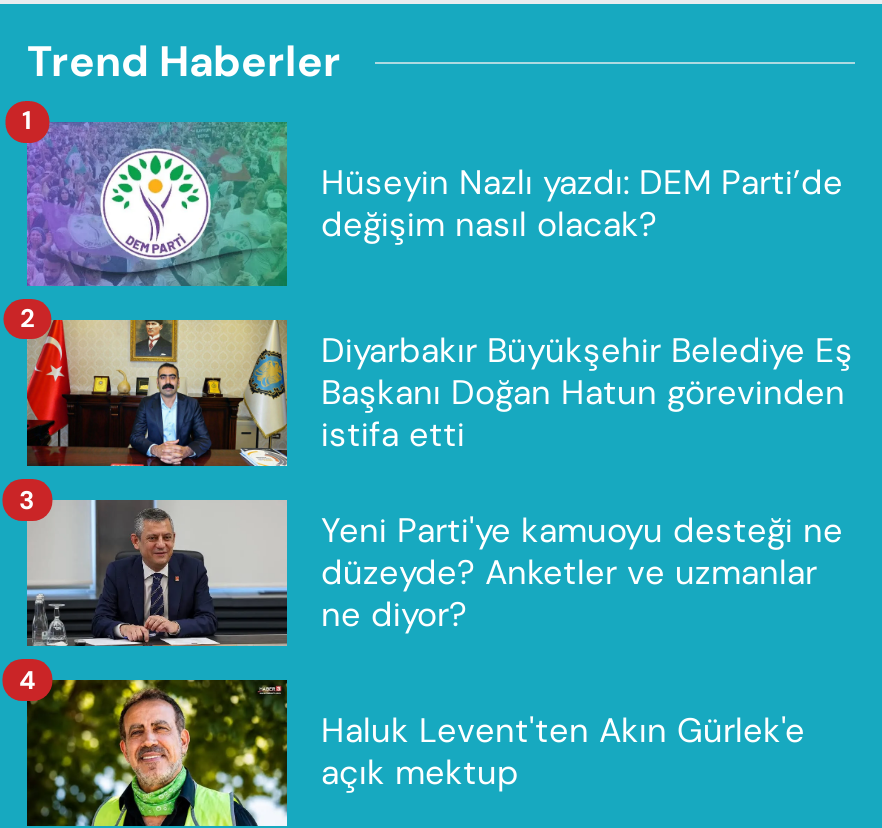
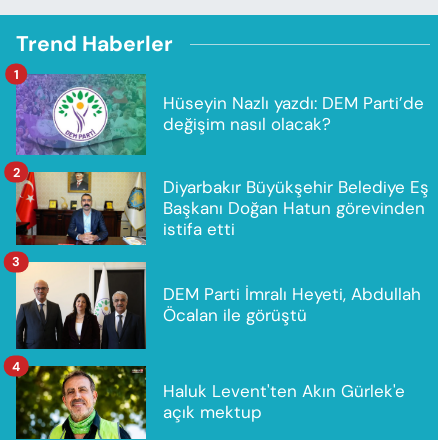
- [image]
- Yeni Parti'ye kamuoyu desteği ne
- düzeyde? Anketler ve uzmanlar
- ne diyor?
+ [image]
+ DEM Parti İmralı Heyeti, Abdullah
+ Öcalan ile görüştü
